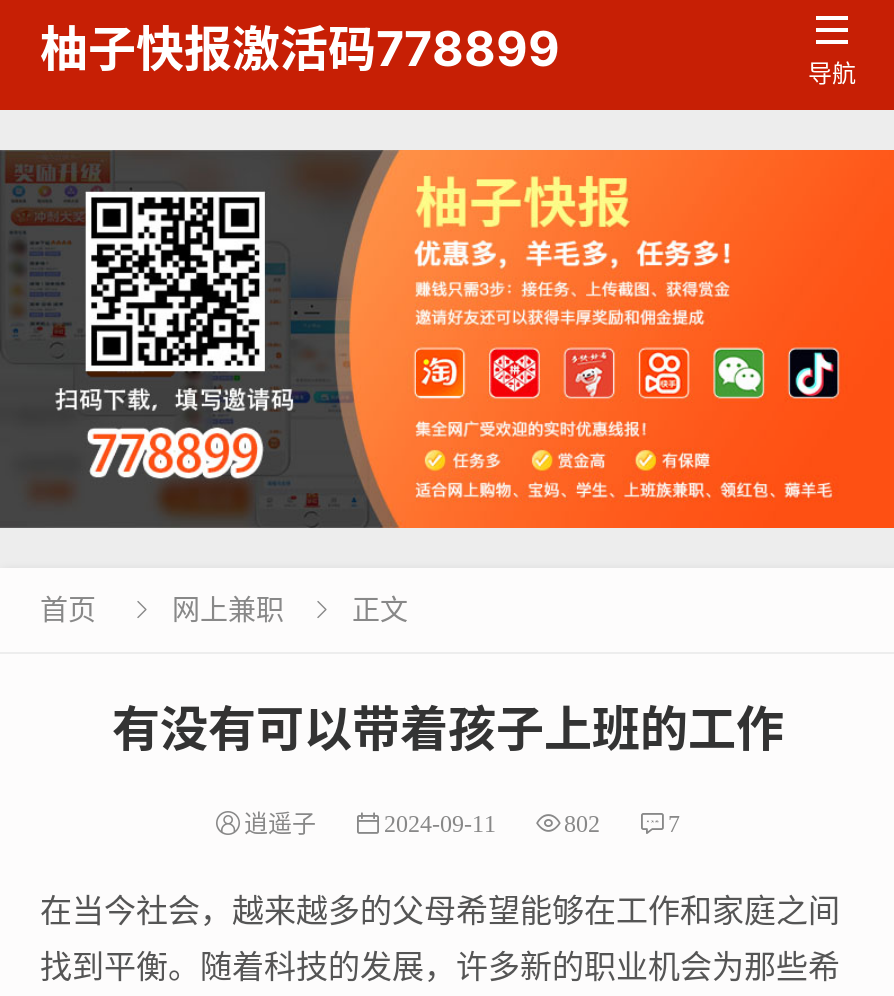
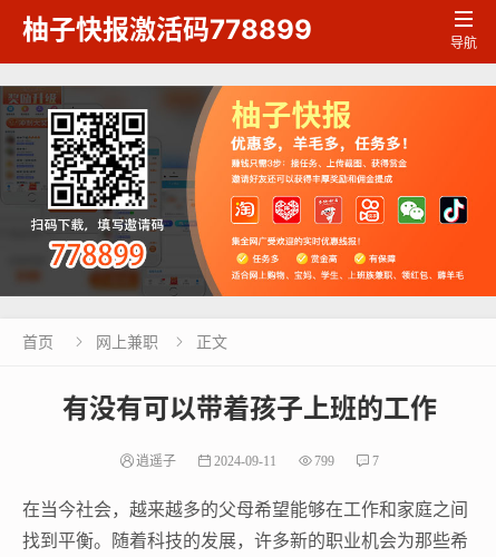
- 802
+ 799
